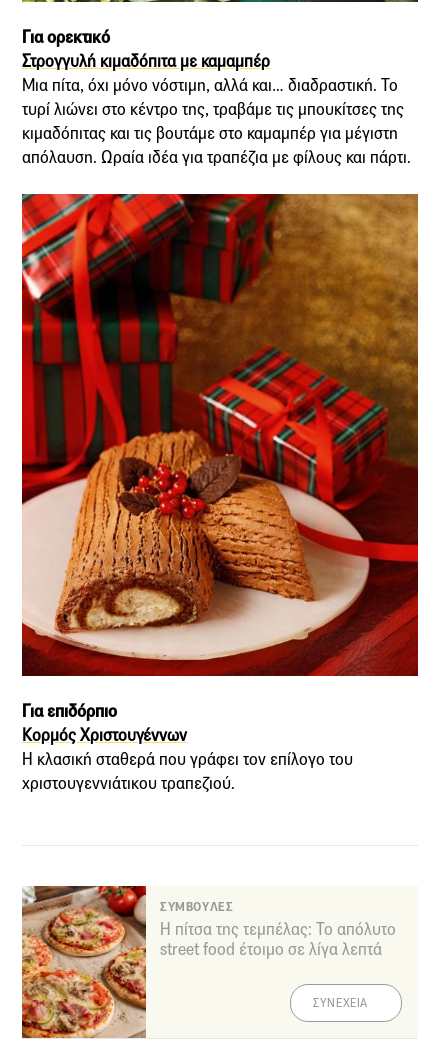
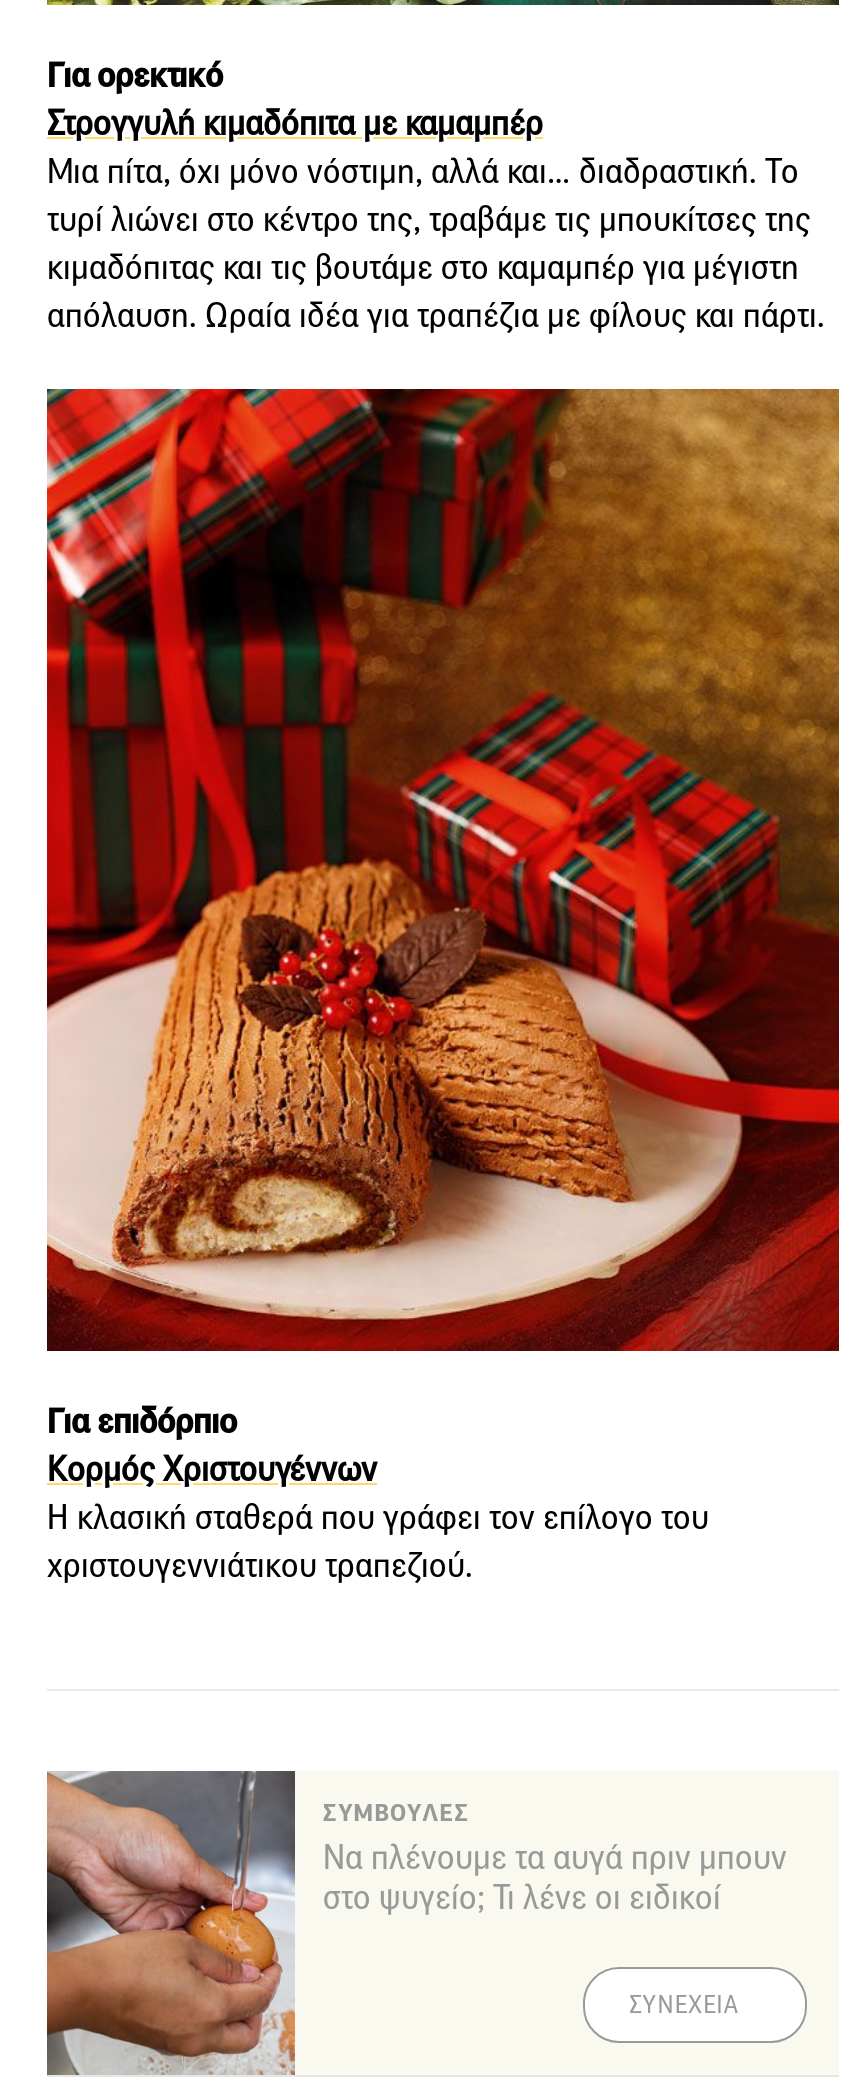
- [image]
- Η πίτσα της τεμπέλας: Το απόλυτο
- street food έτοιμο σε λίγα λεπτά
+ [image]
+ Να πλένουμε τα αυγά πριν μπουν
+ στο ψυγείο; Τι λένε οι ειδικοί
